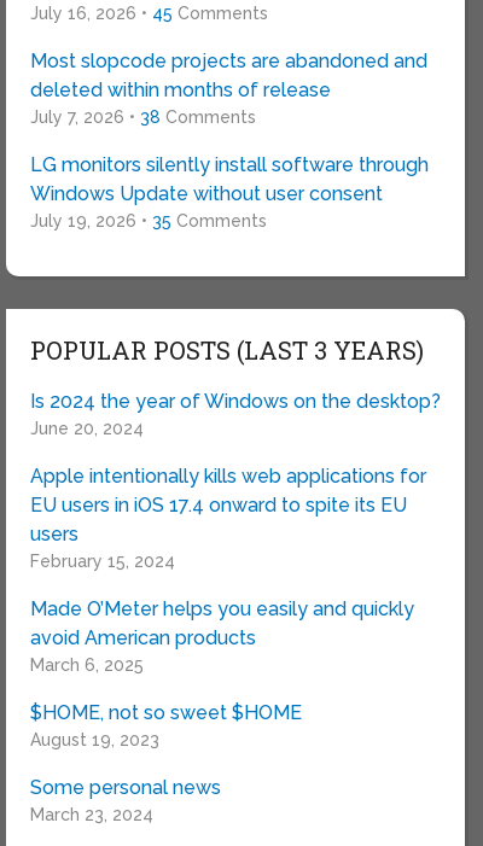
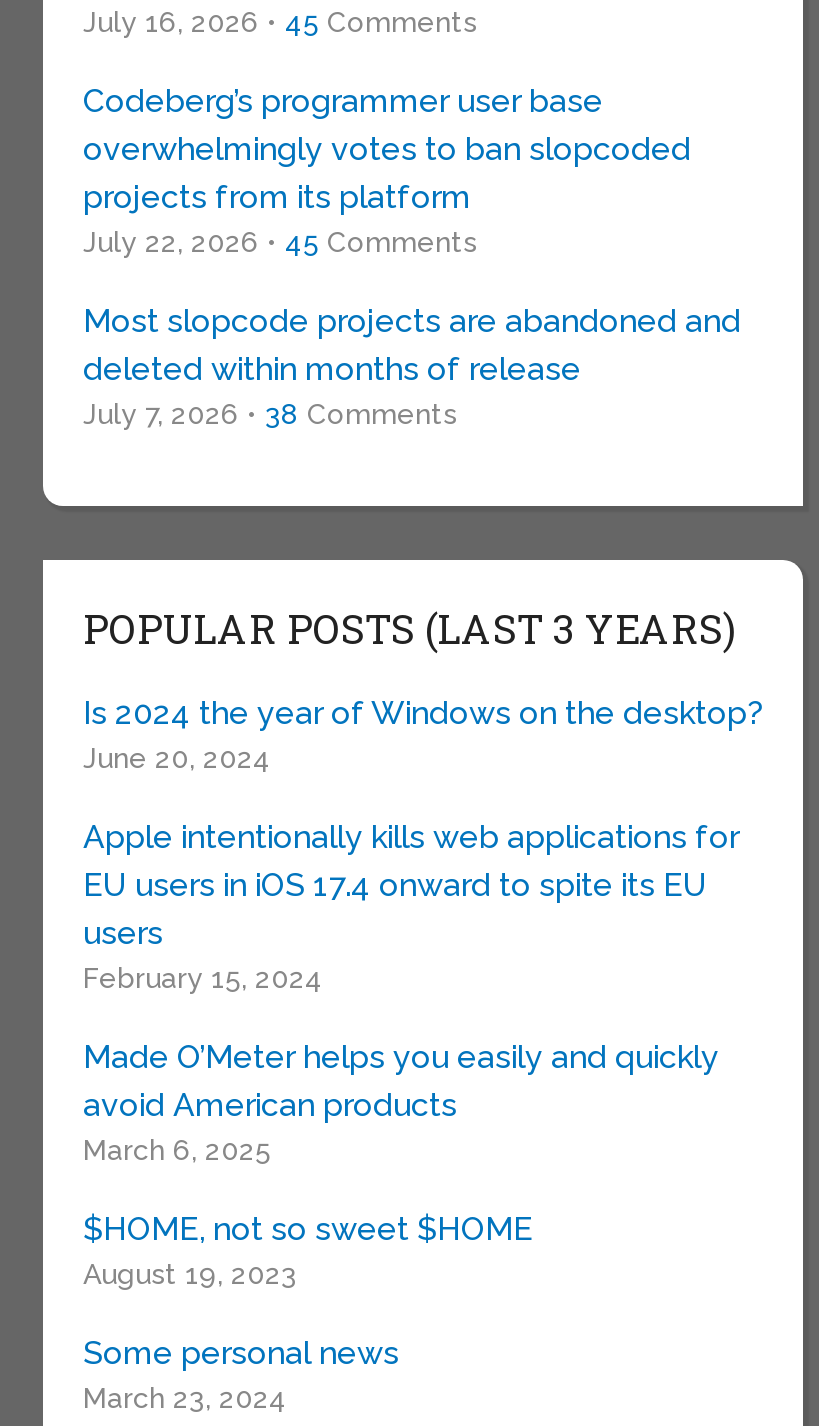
+ Codeberg’s programmer user base
+ overwhelmingly votes to ban slopcoded
+ projects from its platform
+ July 22, 2026 • 45 Comments

moved down: Most slopcode projects are abandoned and | deleted within months of release | July 7, 2026 • 38 Comments

- LG monitors silently install software through
- Windows Update without user consent
- July 19, 2026 • 35 Comments
